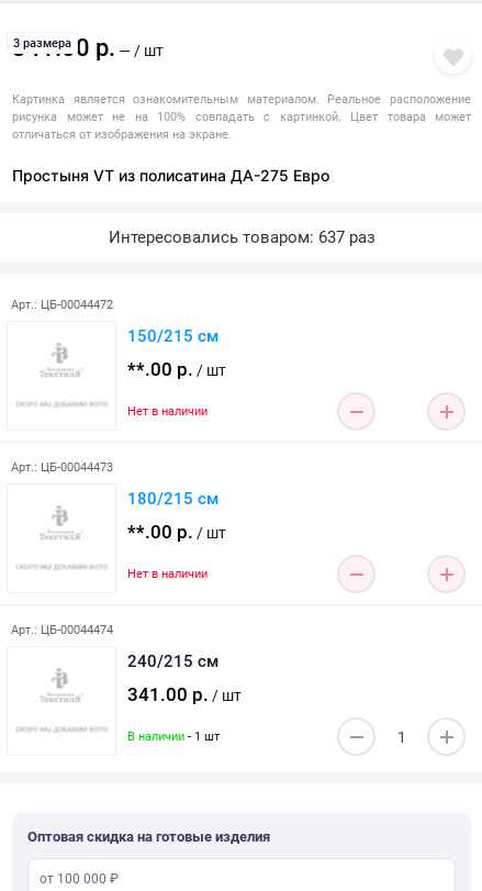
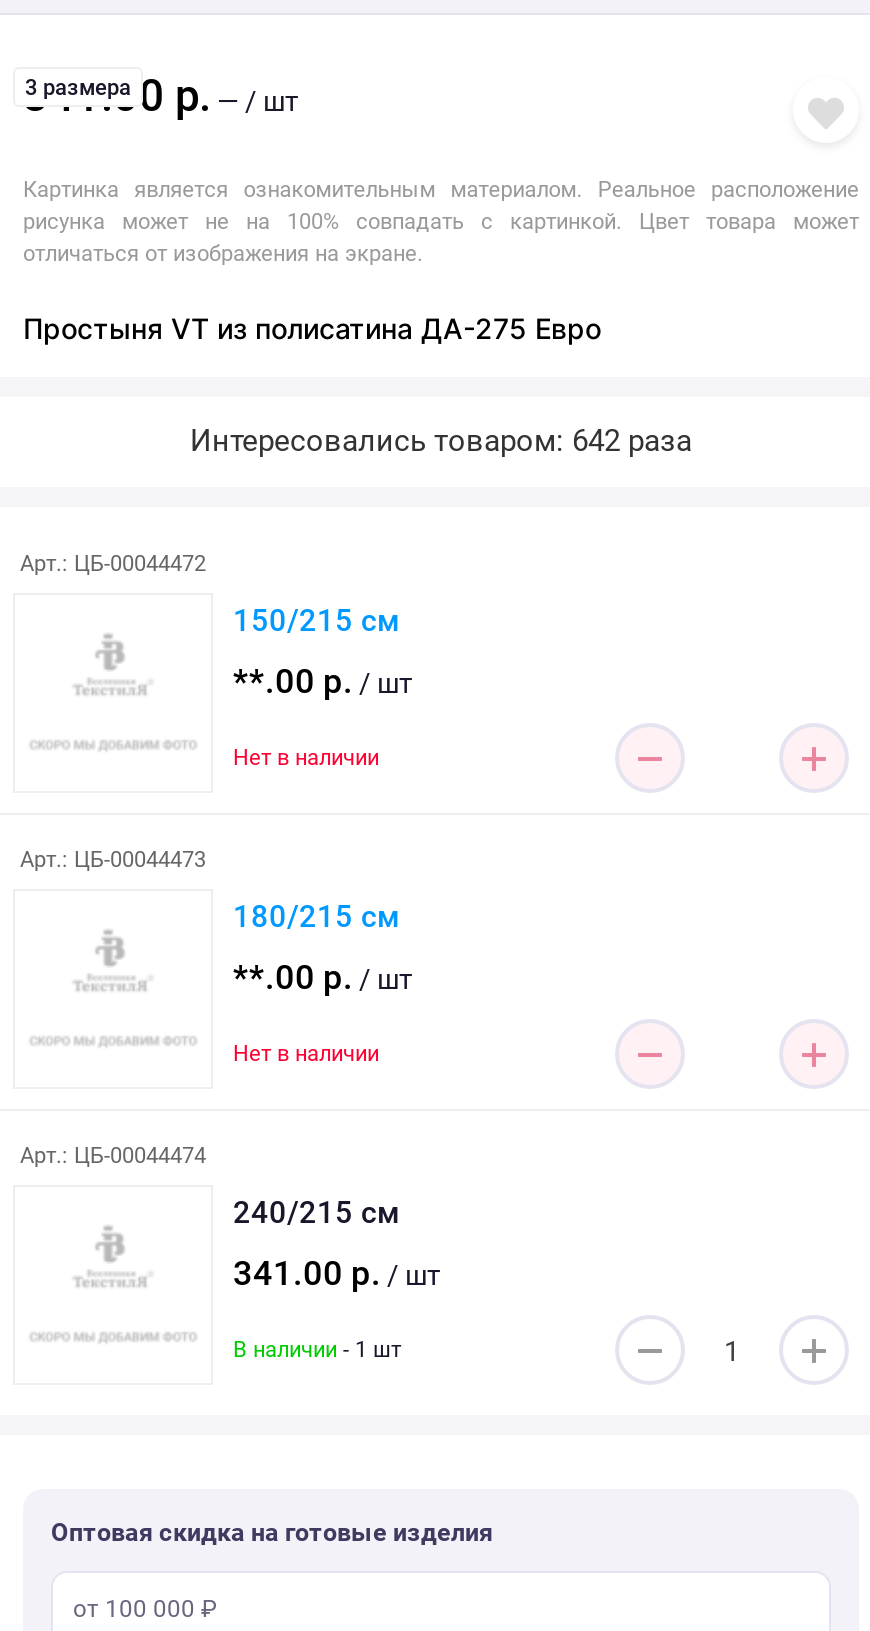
- Интересовались товаром: 637 раз
+ Интересовались товаром: 642 раза
